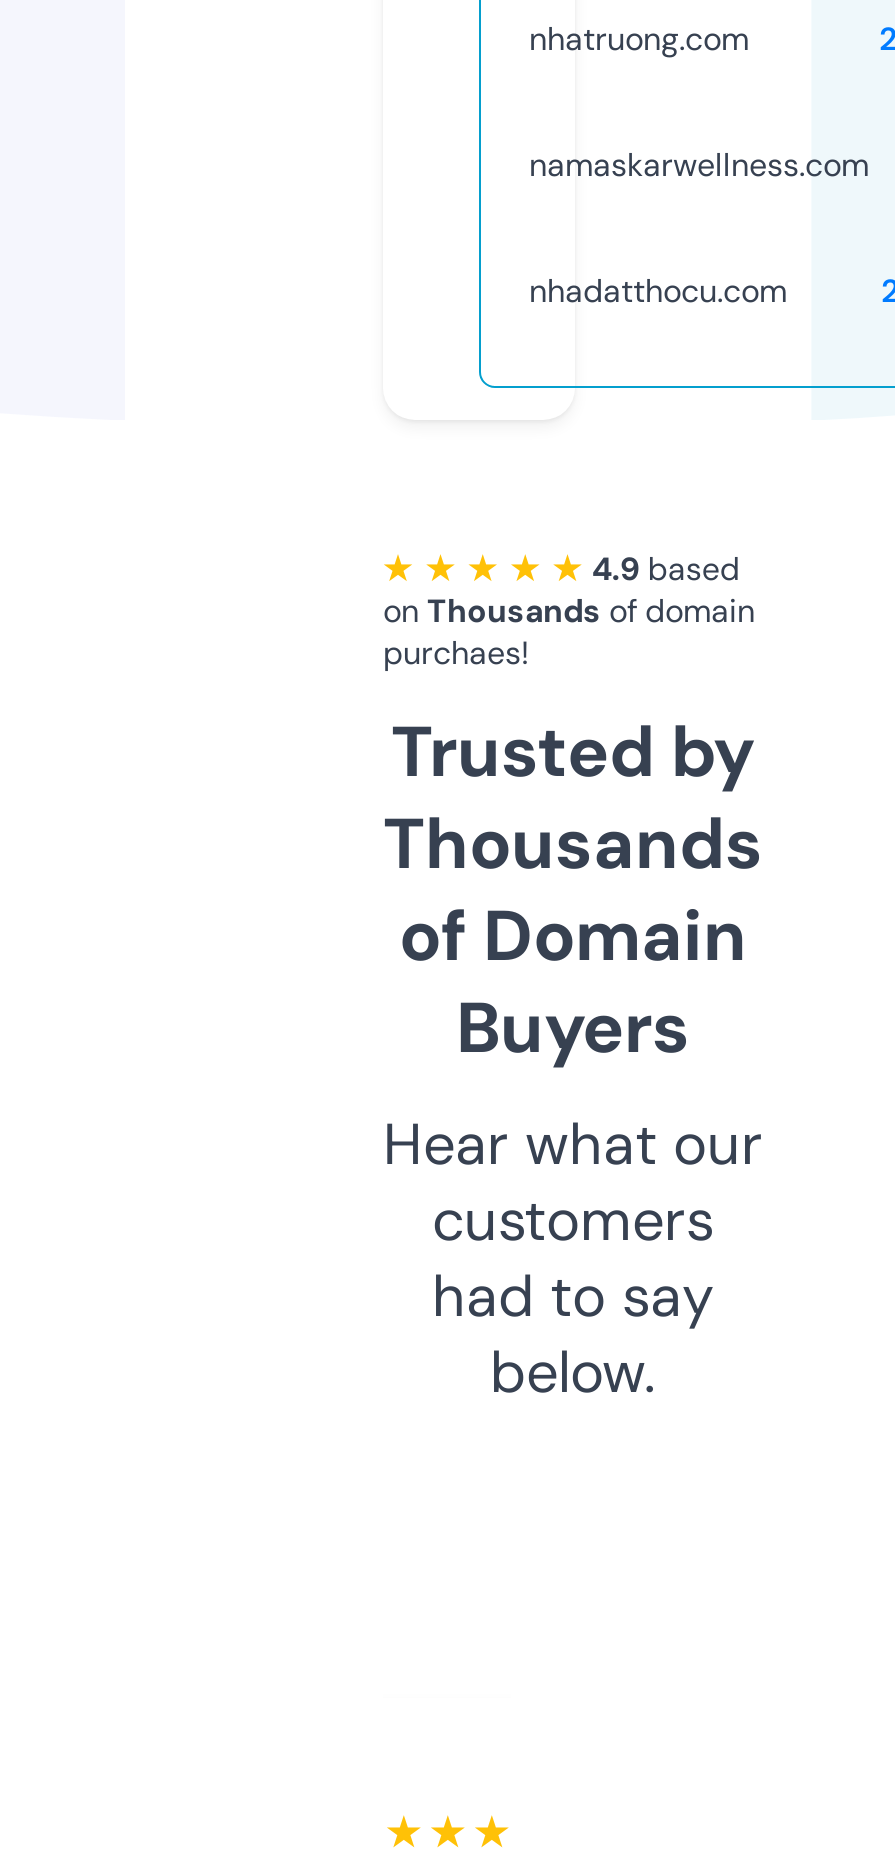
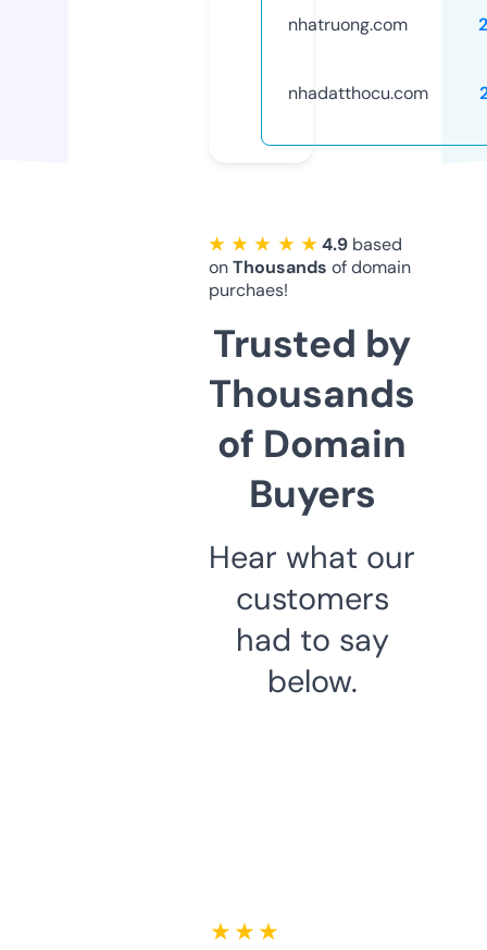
- namaskarwellness.com
